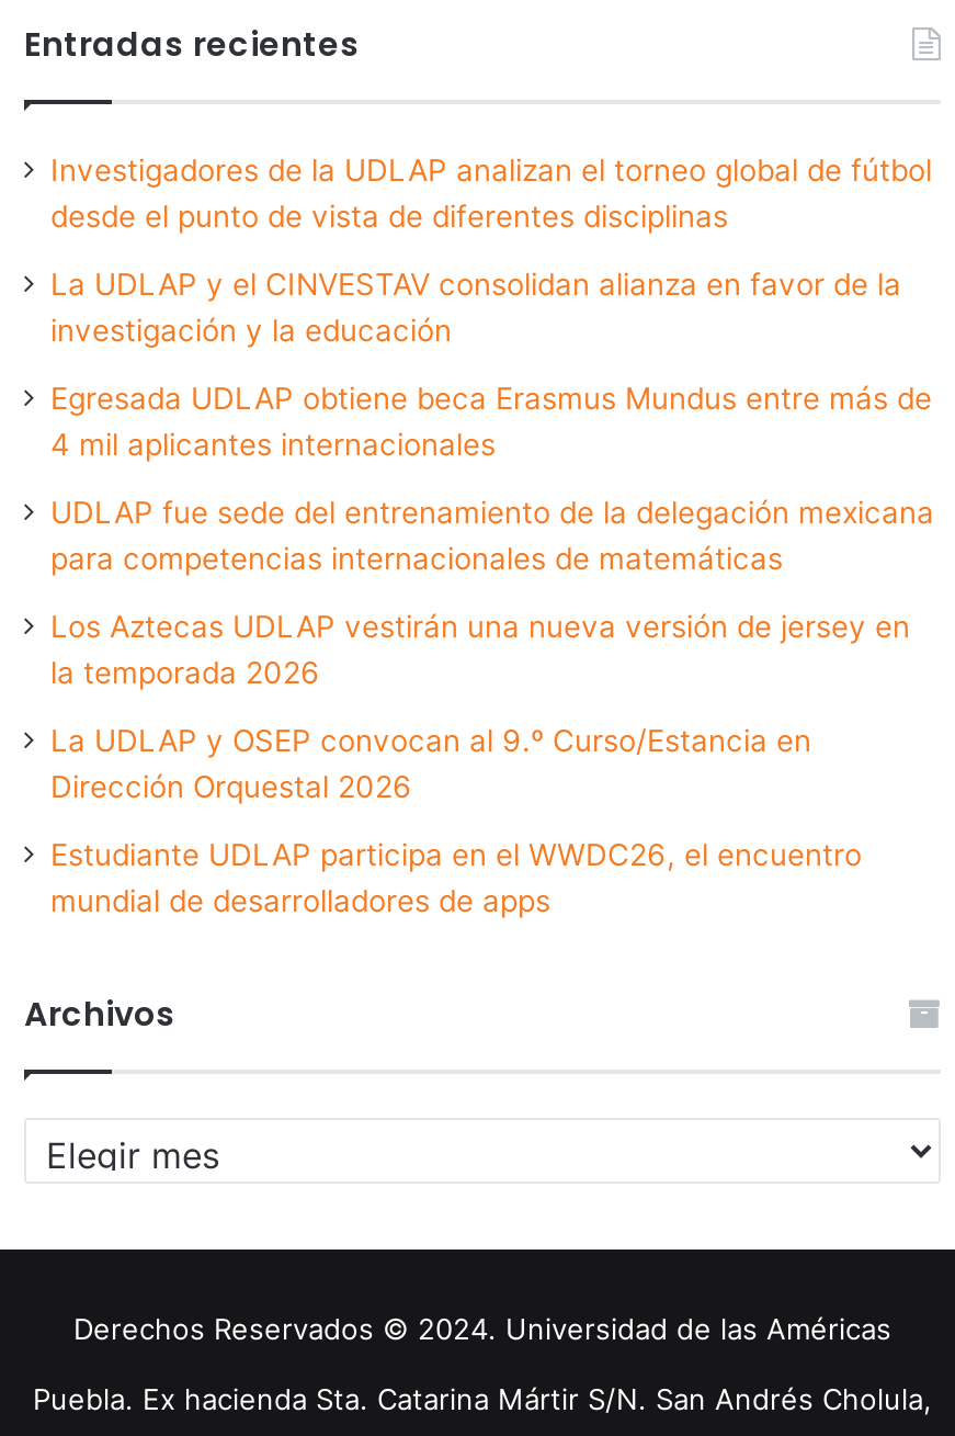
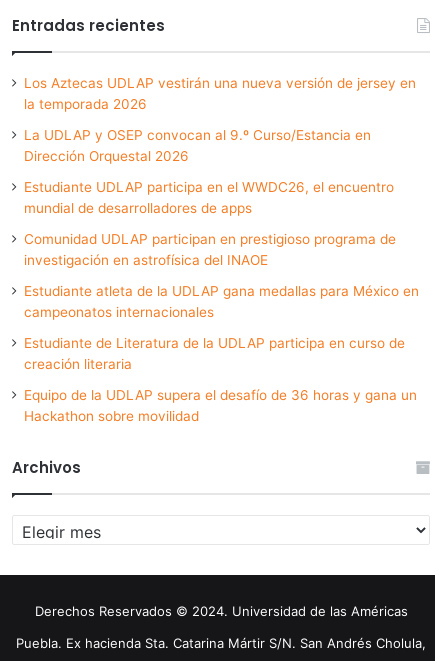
- Investigadores de la UDLAP analizan el torneo global de fútbol
- desde el punto de vista de diferentes disciplinas
- La UDLAP y el CINVESTAV consolidan alianza en favor de la
- investigación y la educación
- Egresada UDLAP obtiene beca Erasmus Mundus entre más de
- 4 mil aplicantes internacionales
- UDLAP fue sede del entrenamiento de la delegación mexicana
- para competencias internacionales de matemáticas

moved up: Los Aztecas UDLAP vestirán una nueva versión de jersey en | la temporada 2026 | La UDLAP y OSEP convocan al 9.º Curso/Estancia en | Dirección Orquestal 2026 | Estudiante UDLAP participa en el WWDC26, el encuentro | mundial de desarrolladores de apps

+ Comunidad UDLAP participan en prestigioso programa de
+ investigación en astrofísica del INAOE
+ Estudiante atleta de la UDLAP gana medallas para México en
+ campeonatos internacionales
+ Estudiante de Literatura de la UDLAP participa en curso de
+ creación literaria
+ Equipo de la UDLAP supera el desafío de 36 horas y gana un
+ Hackathon sobre movilidad
